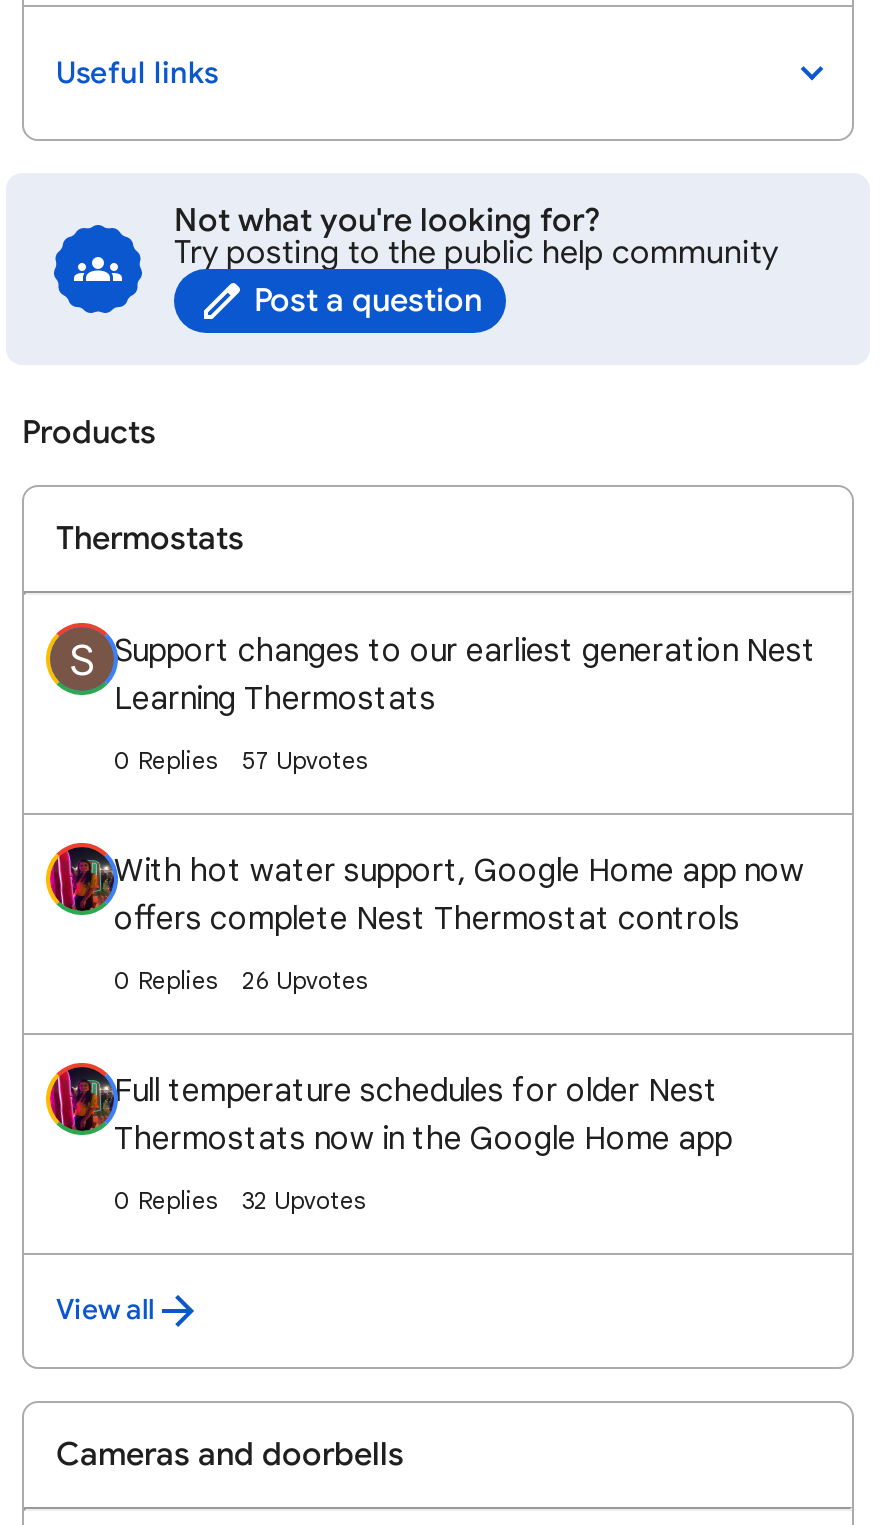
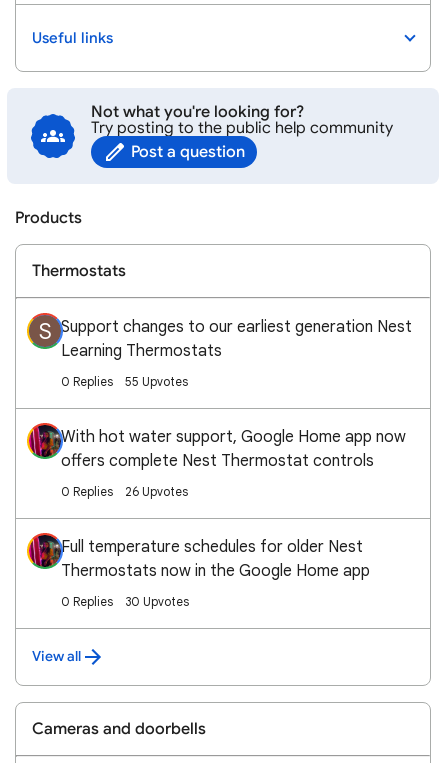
- 57 Upvotes
+ 55 Upvotes

- 32 Upvotes
+ 30 Upvotes
